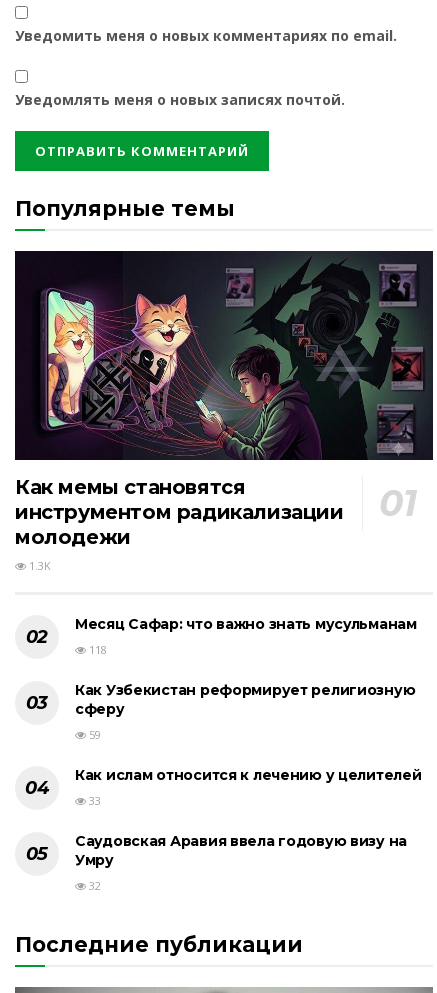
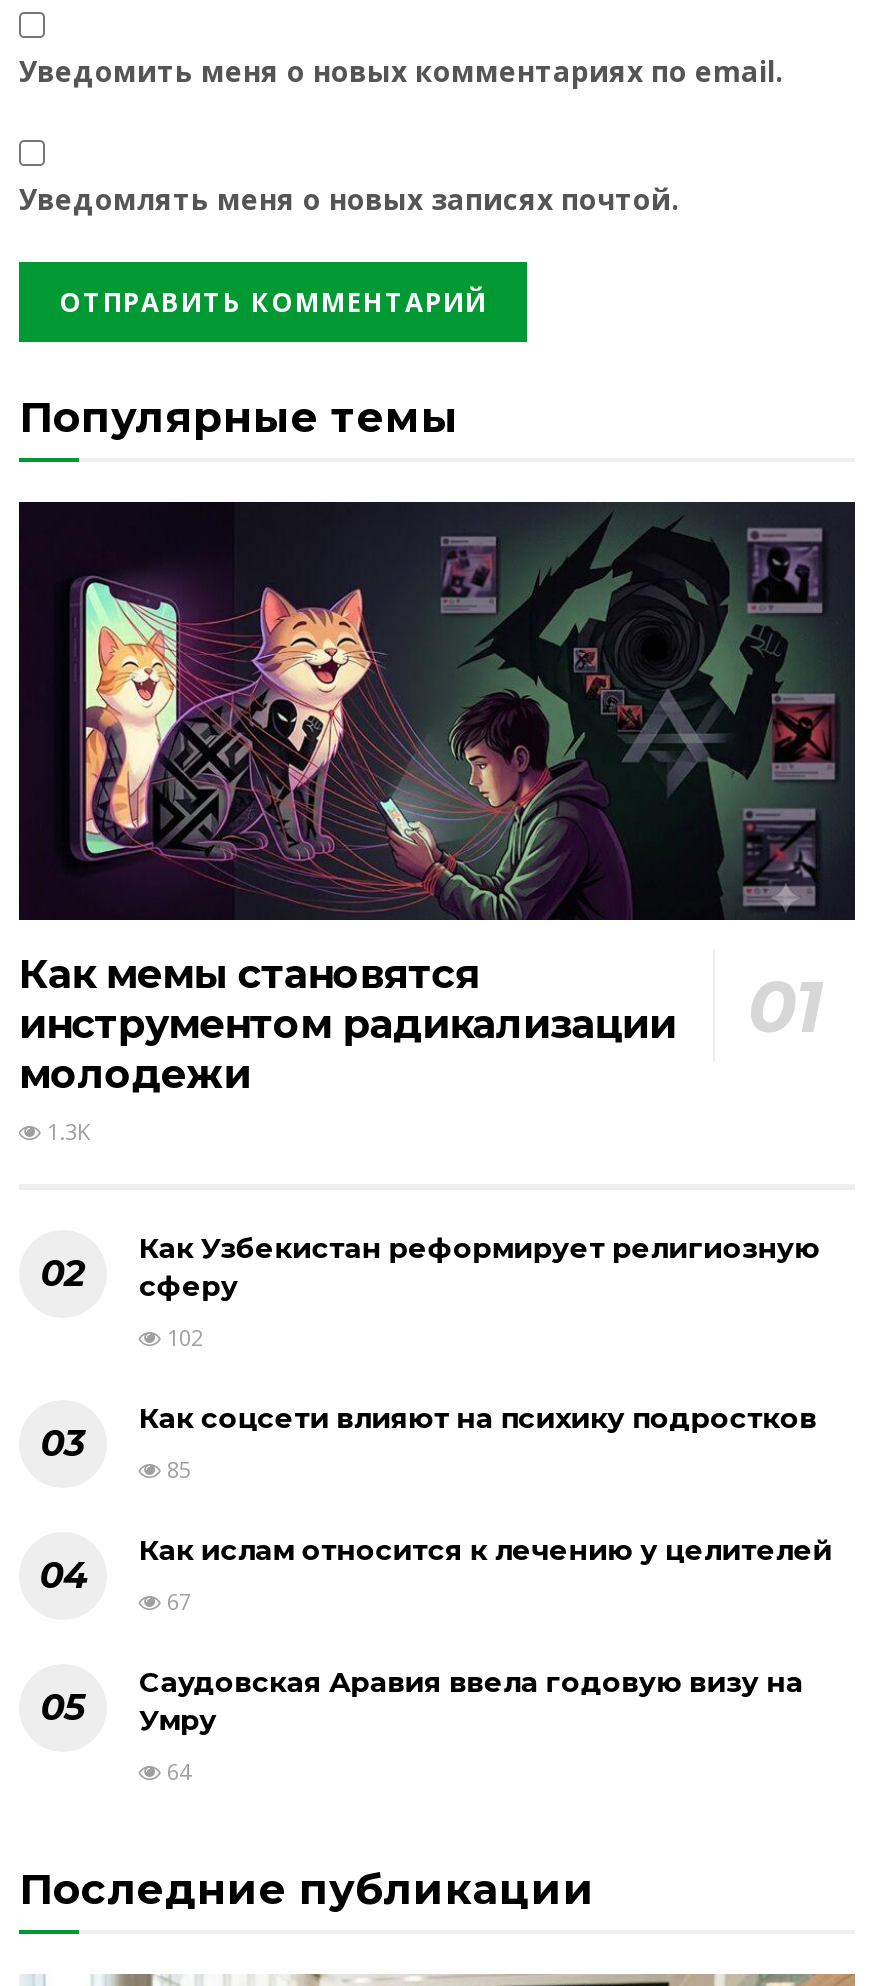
- Месяц Сафар: что важно знать мусульманам
- 118

moved up: Как Узбекистан реформирует религиозную | сферу

- 59
+ 102
+ Как соцсети влияют на психику подростков
+ 85

- 33
+ 67

- 32
+ 64
